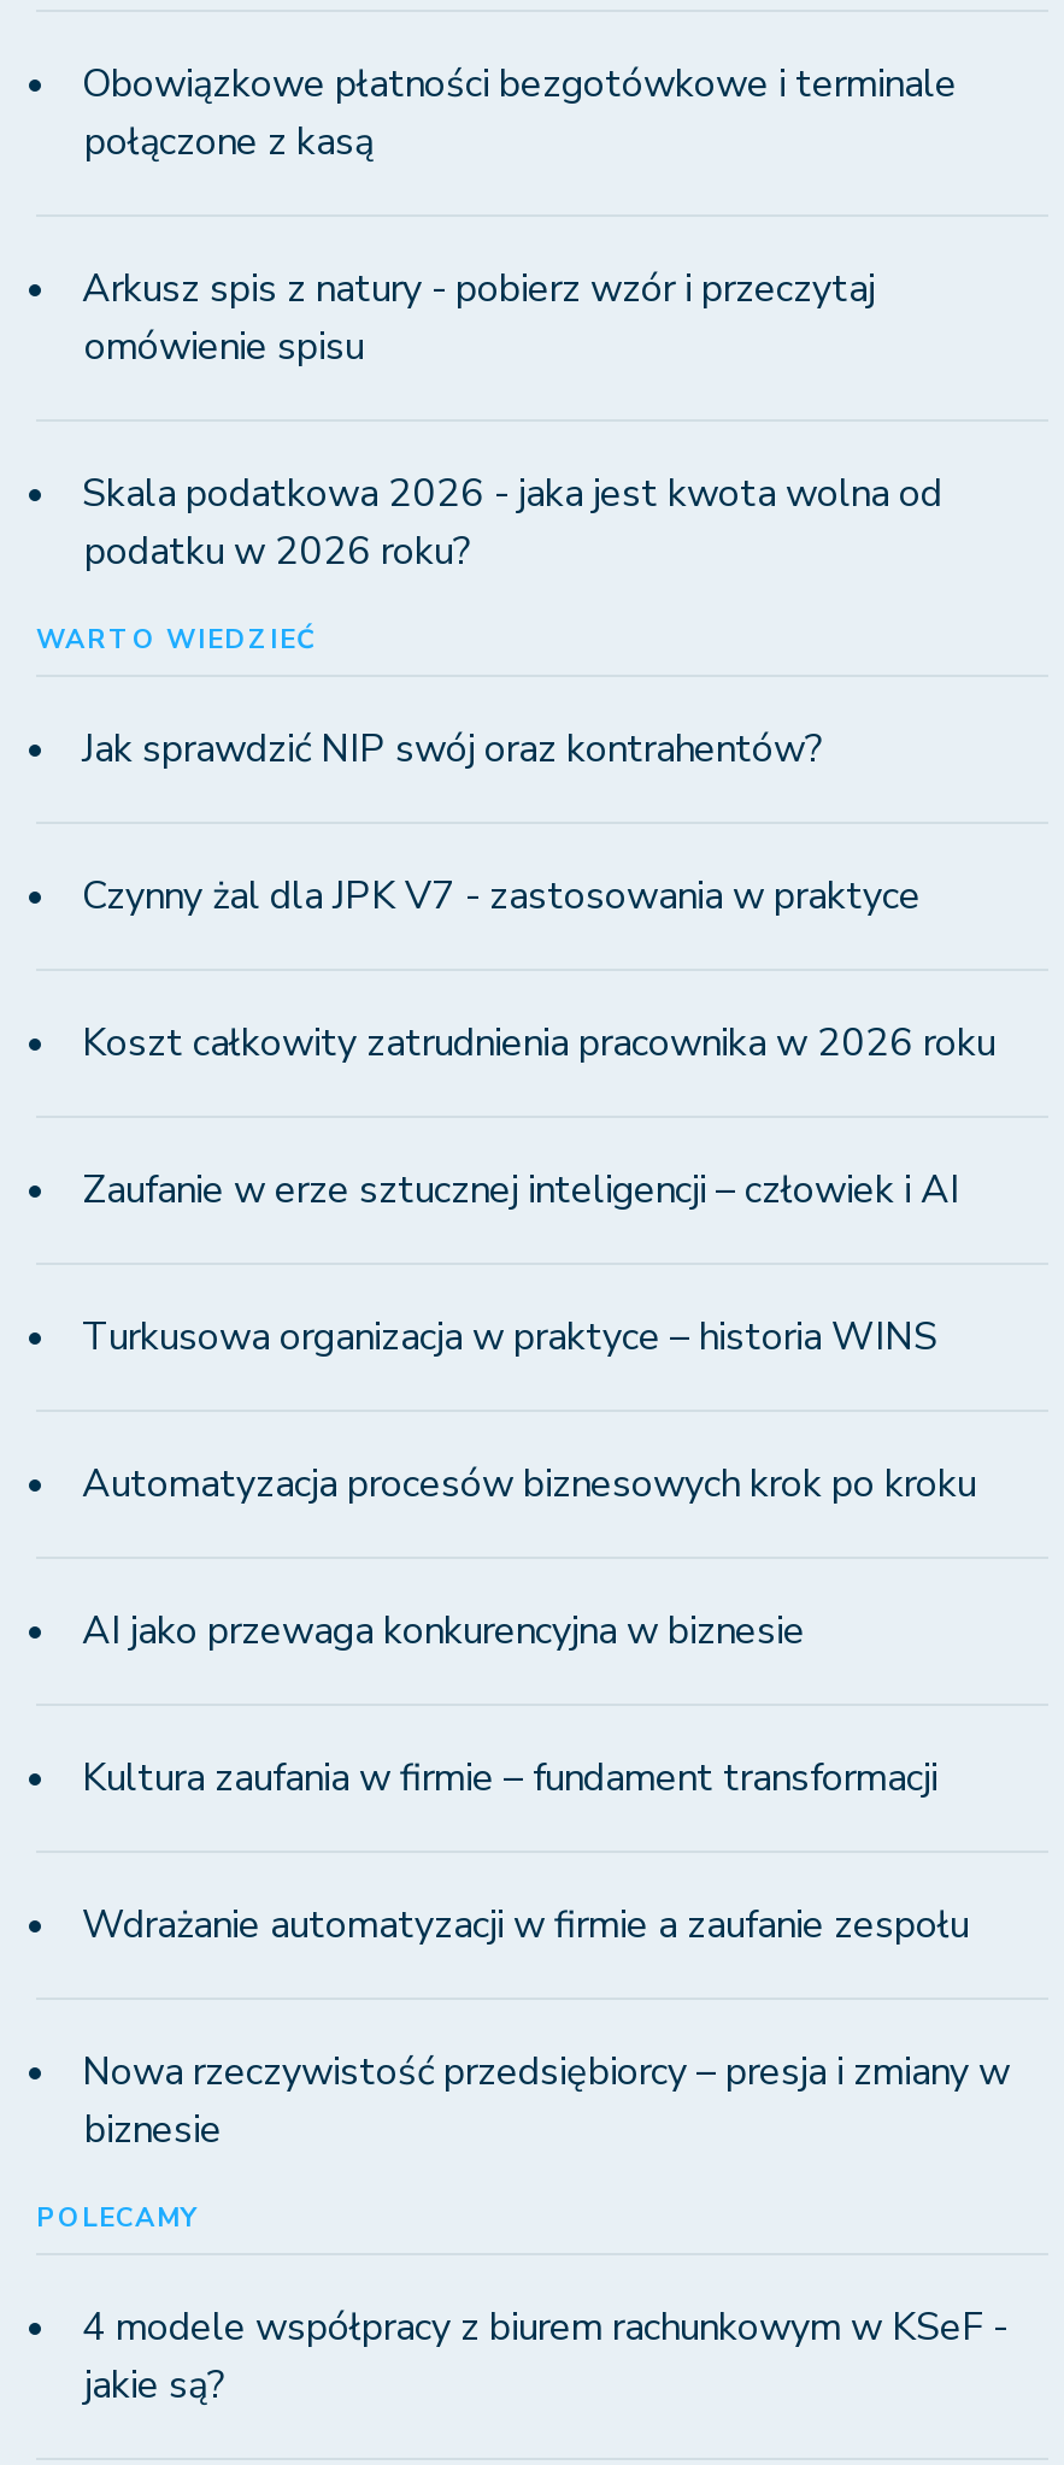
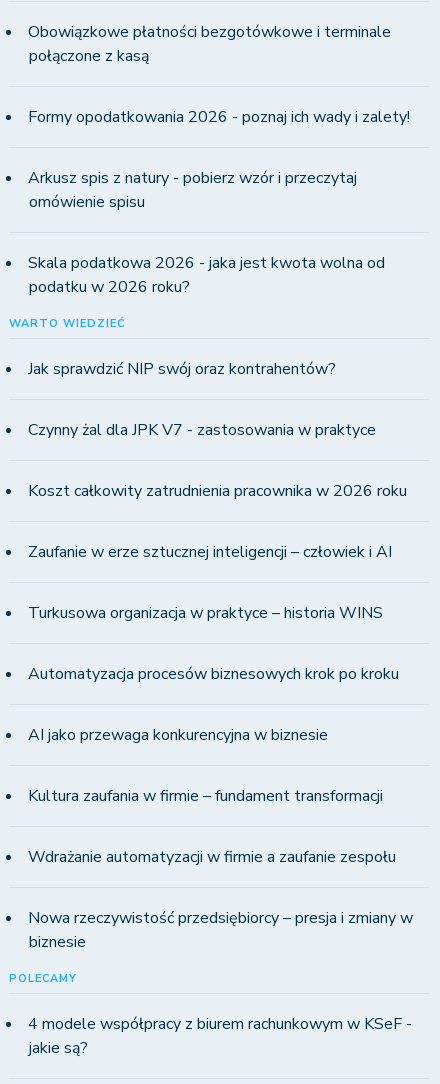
+ Formy opodatkowania 2026 - poznaj ich wady i zalety!
